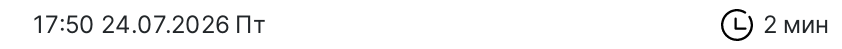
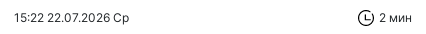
- 17:50 24.07.2026 Пт
+ 15:22 22.07.2026 Ср
